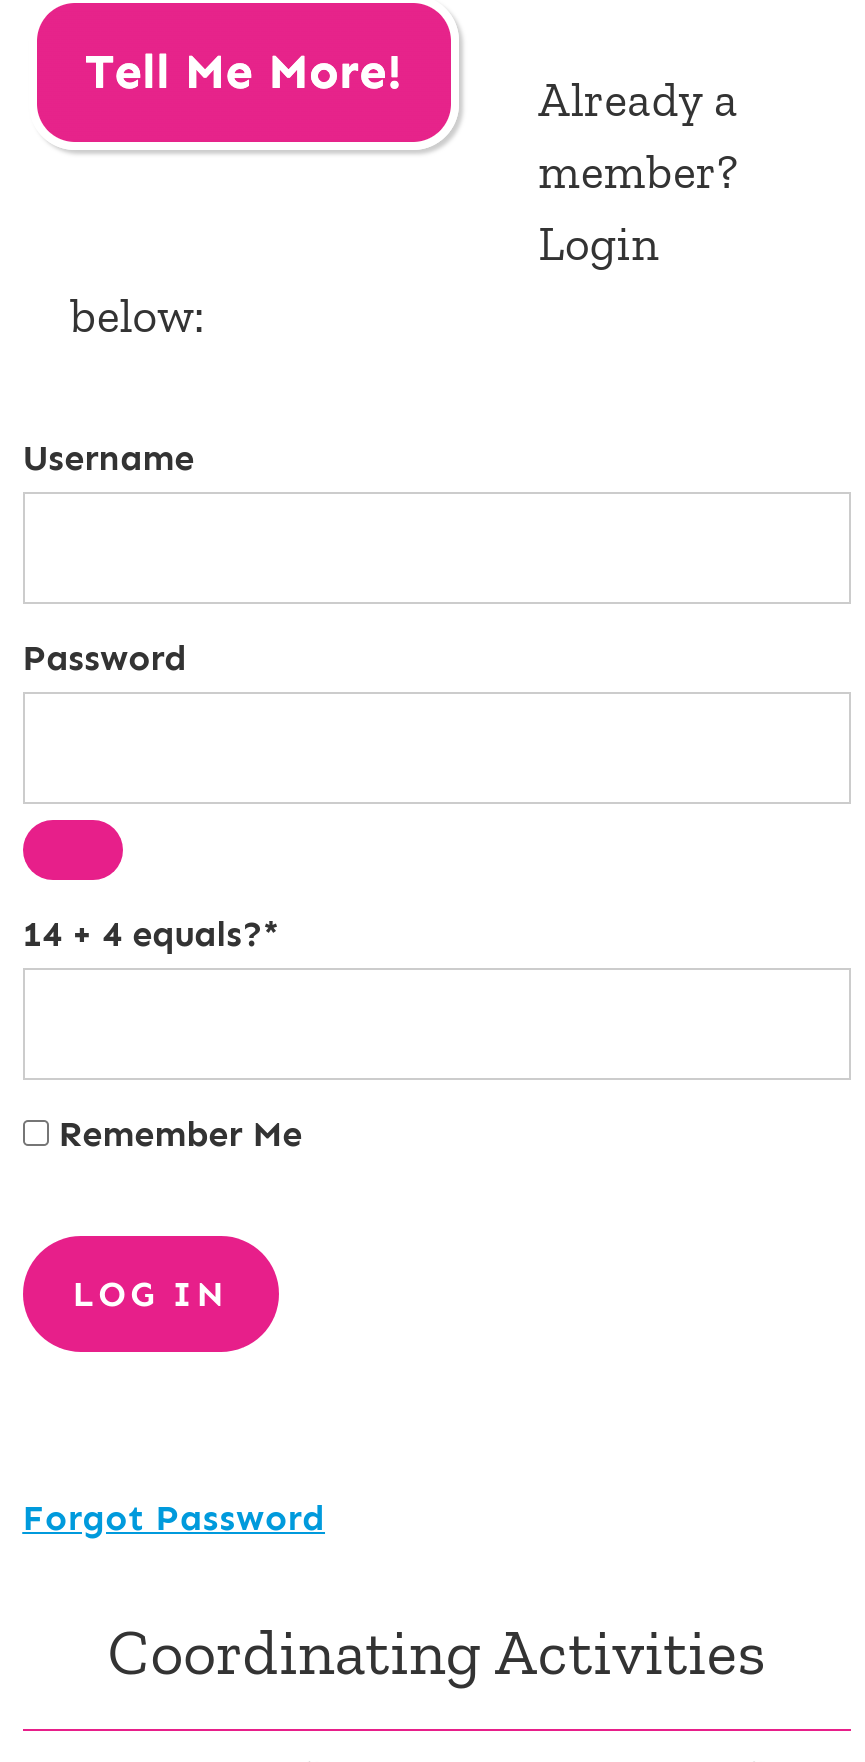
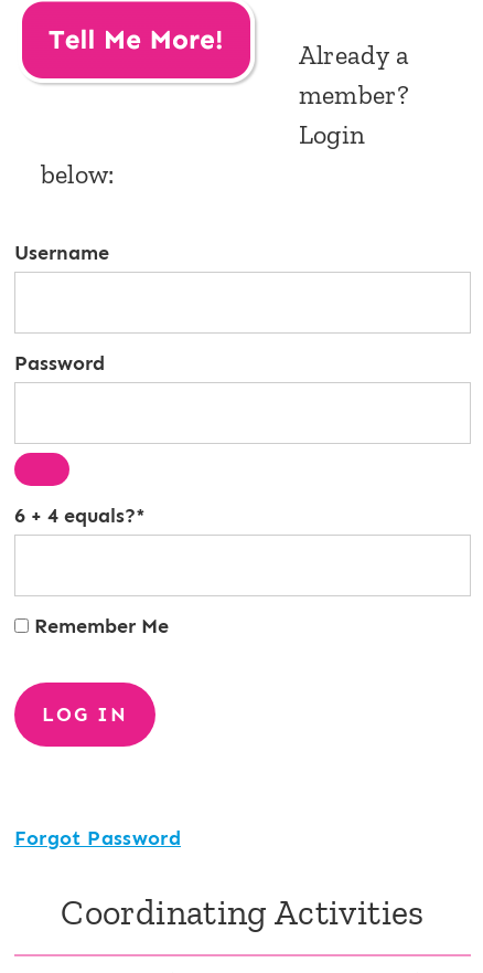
- 14 + 4 equals?*
+ 6 + 4 equals?*
